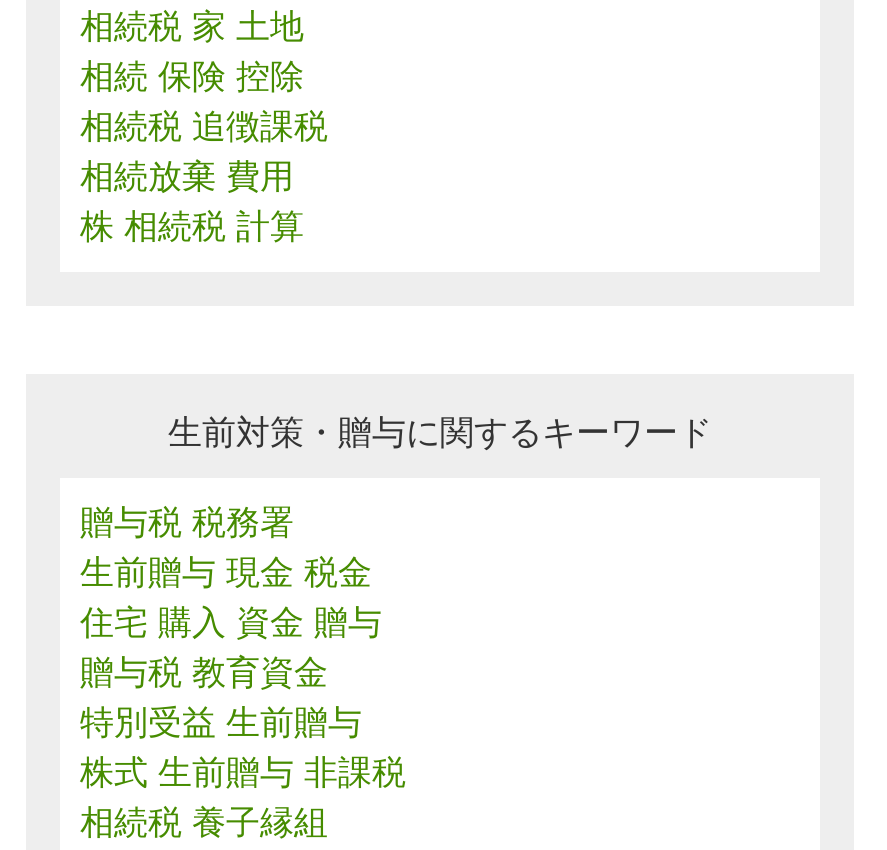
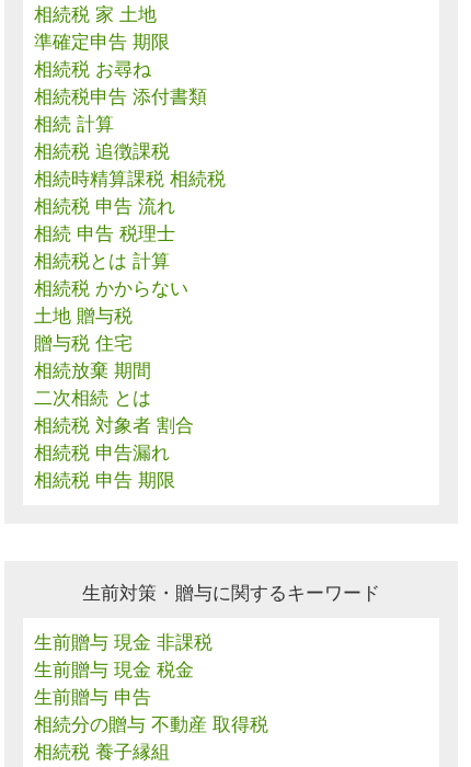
- 相続 保険 控除
+ 準確定申告 期限
+ 相続税 お尋ね
+ 相続税申告 添付書類
+ 相続 計算

- 相続放棄 費用
- 株 相続税 計算
+ 相続時精算課税 相続税
+ 相続税 申告 流れ
+ 相続 申告 税理士
+ 相続税とは 計算
+ 相続税 かからない
+ 土地 贈与税
+ 贈与税 住宅
+ 相続放棄 期間
+ 二次相続 とは
+ 相続税 対象者 割合
+ 相続税 申告漏れ
+ 相続税 申告 期限

moved down: 生前対策・贈与に関するキーワード

- 贈与税 税務署
+ 生前贈与 現金 非課税

moved down: 生前贈与 現金 税金

- 住宅 購入 資金 贈与
- 贈与税 教育資金
- 特別受益 生前贈与
- 株式 生前贈与 非課税
+ 生前贈与 申告
+ 相続分の贈与 不動産 取得税
